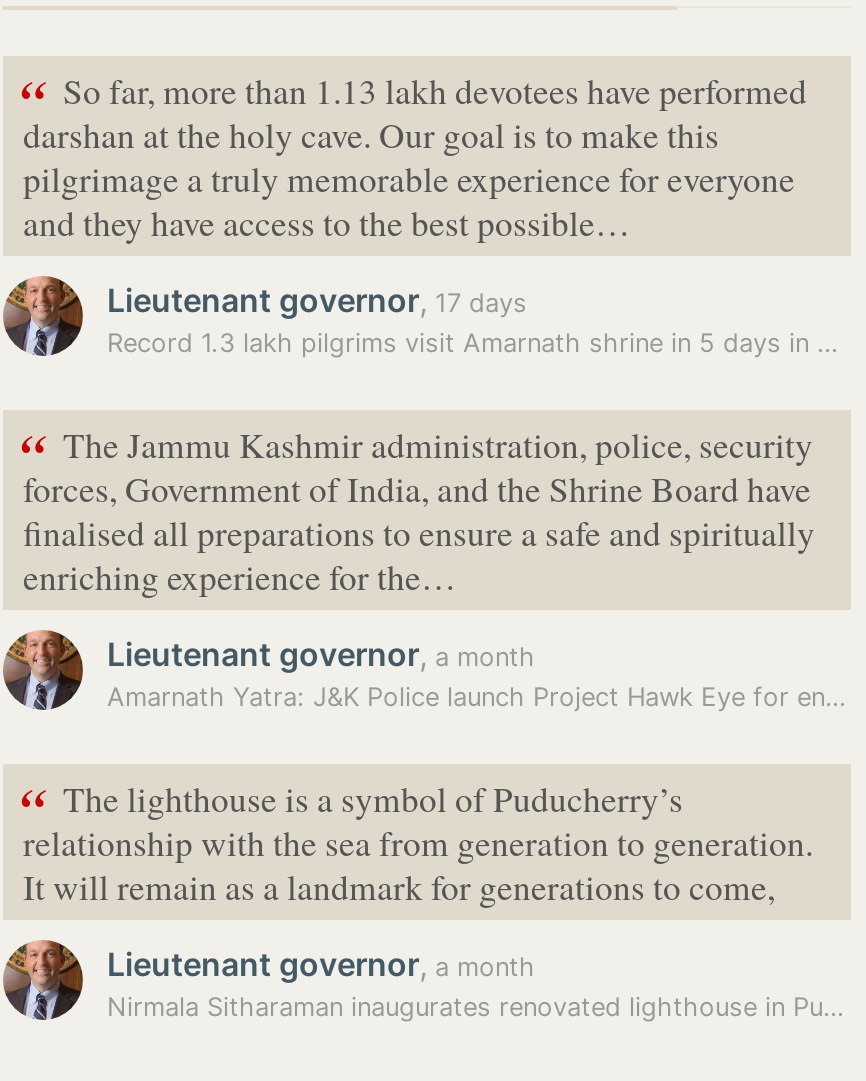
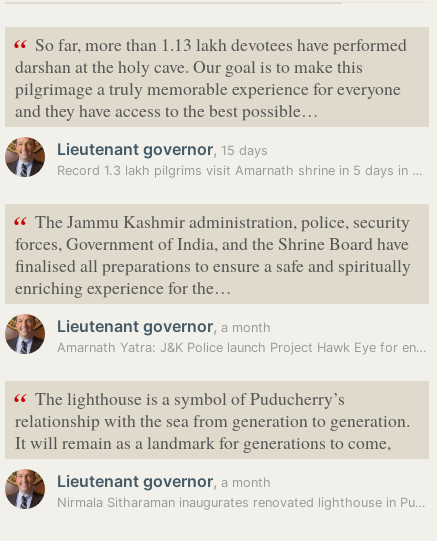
- Lieutenant governor, 17 days
+ Lieutenant governor, 15 days
